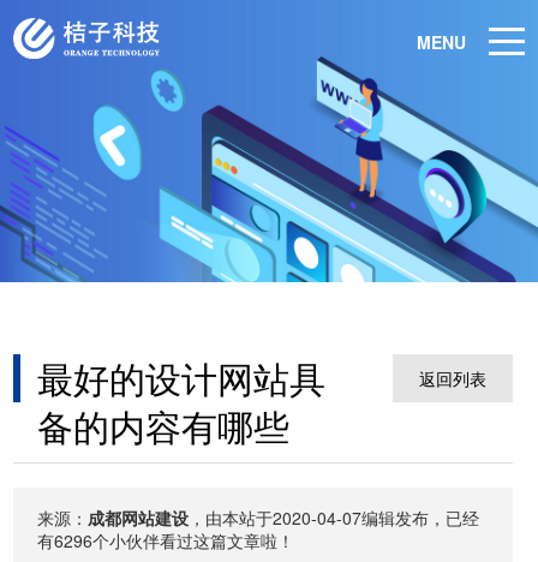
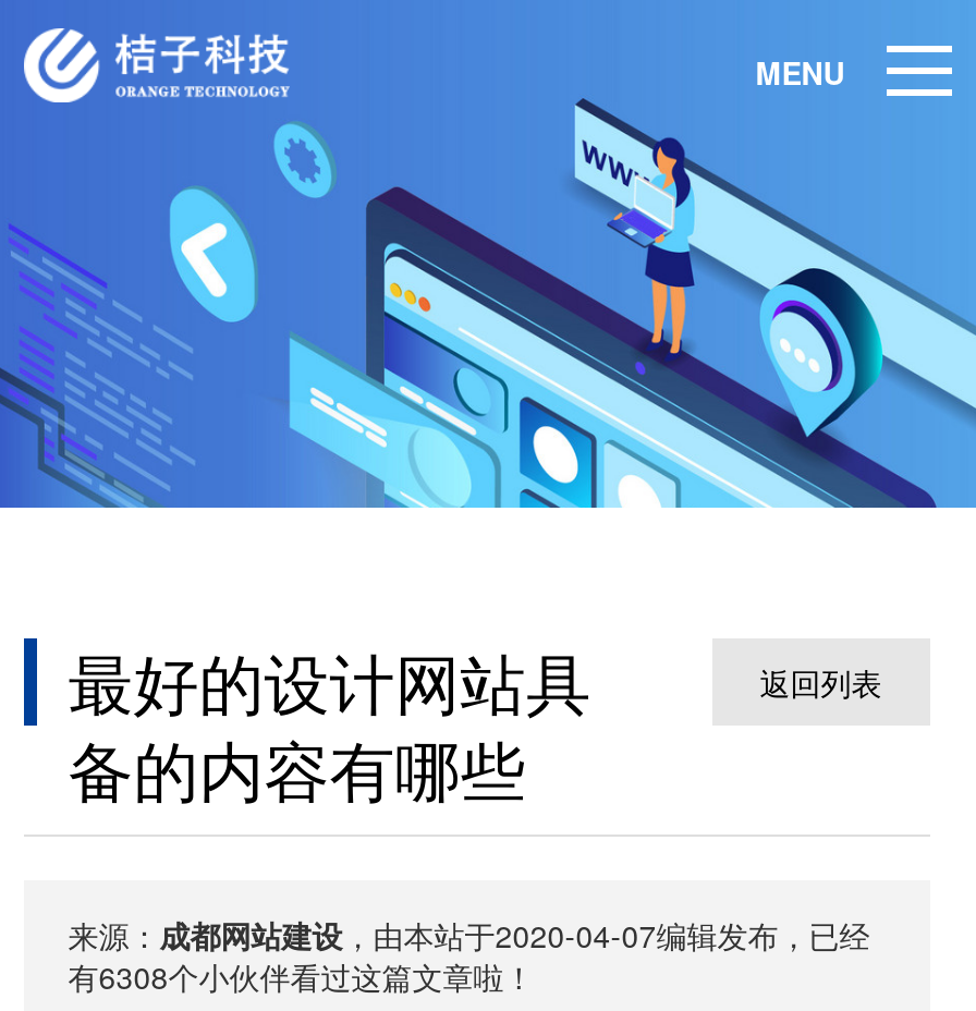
- 有6296个小伙伴看过这篇文章啦！
+ 有6308个小伙伴看过这篇文章啦！
